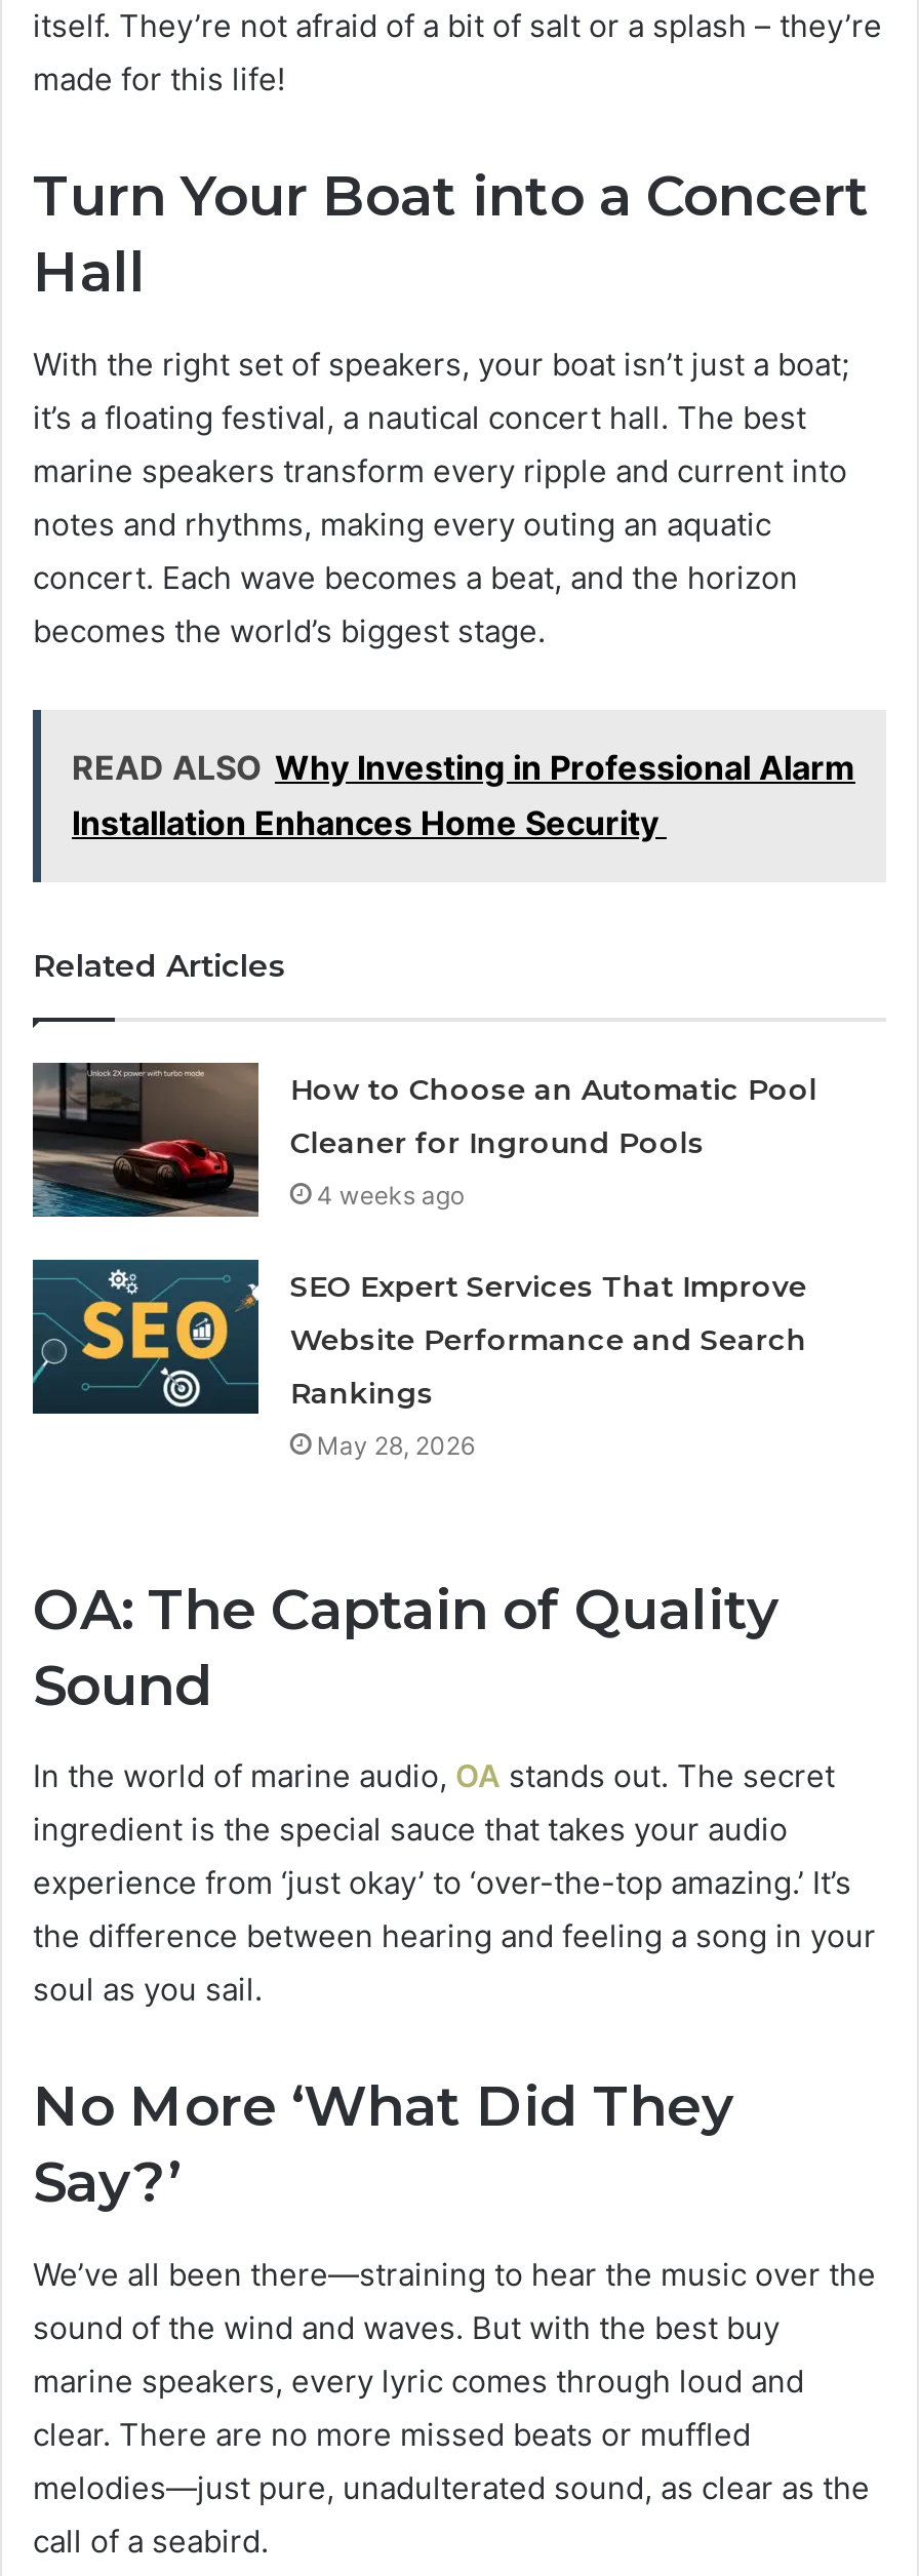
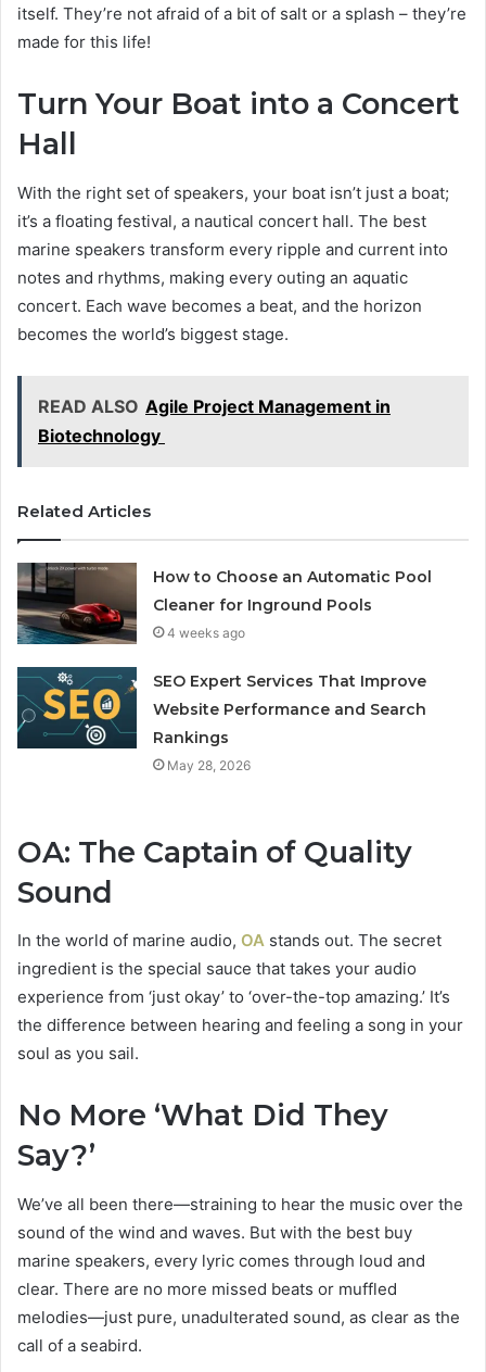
- READ ALSO Why Investing in Professional Alarm
- Installation Enhances Home Security
+ READ ALSO Agile Project Management in
+ Biotechnology
